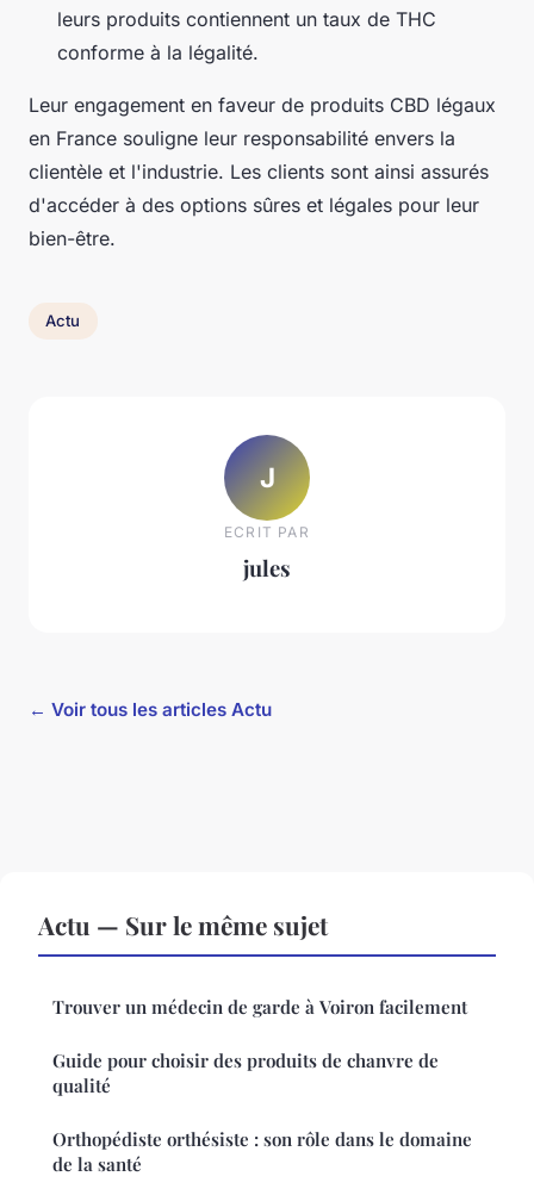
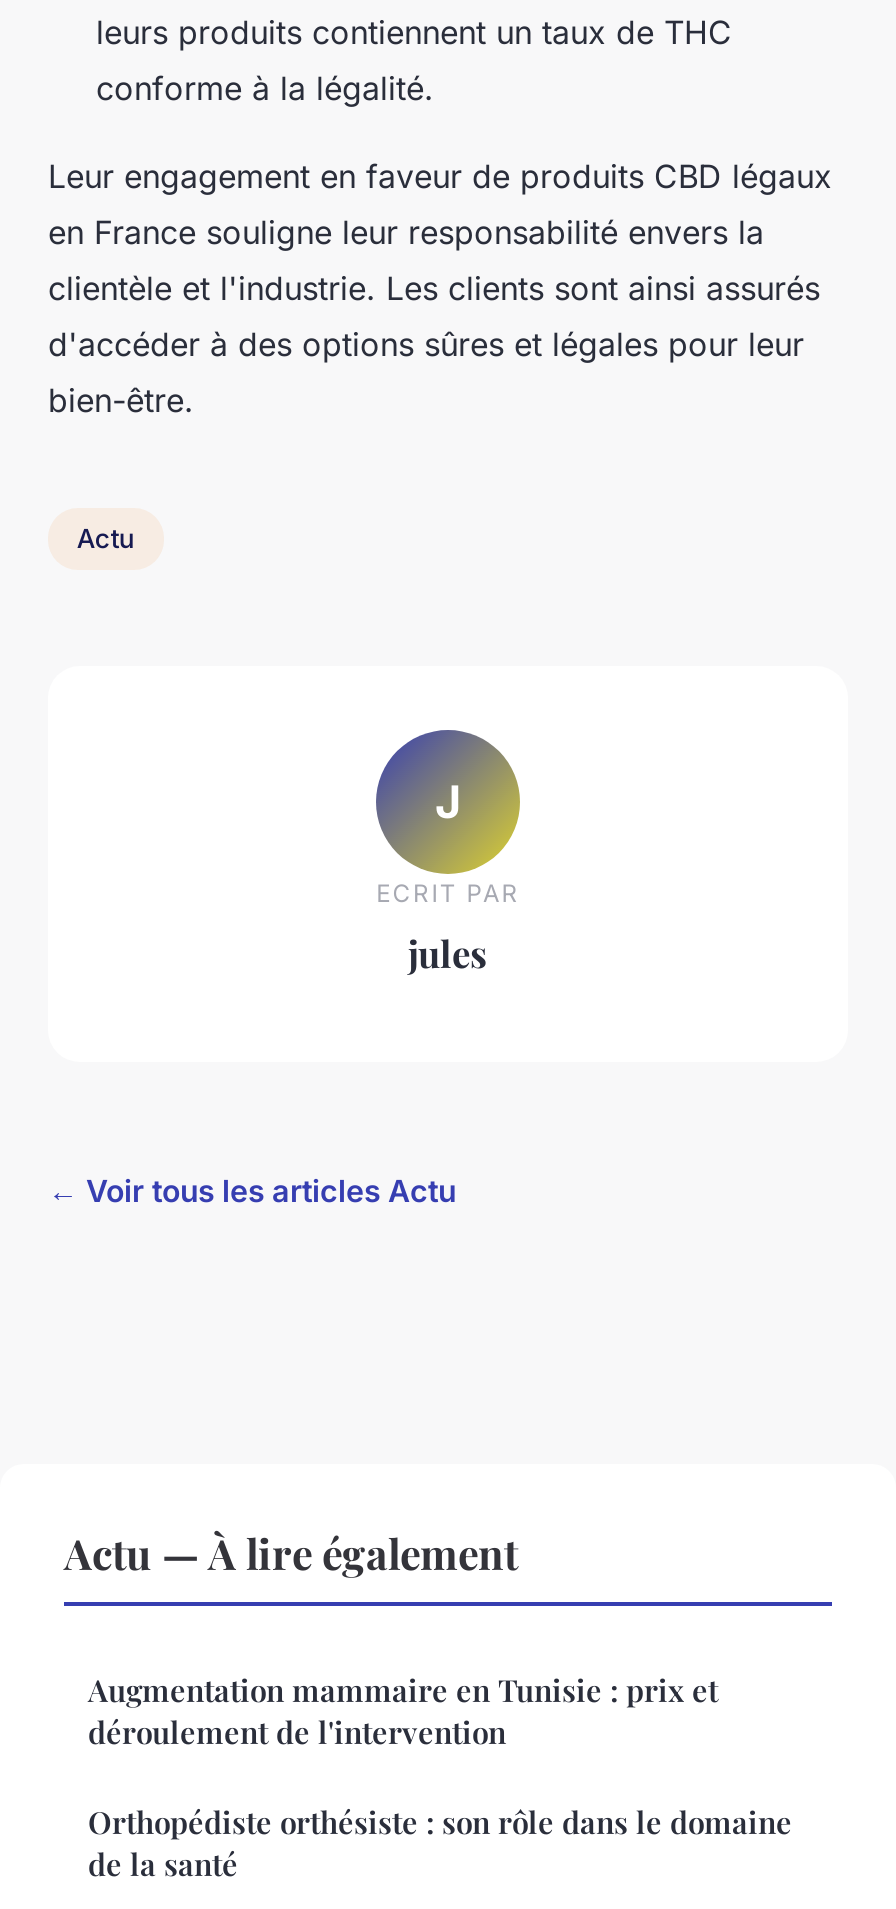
- Actu — Sur le même sujet
- Trouver un médecin de garde à Voiron facilement
- Guide pour choisir des produits de chanvre de
- qualité
+ Actu — À lire également
+ Augmentation mammaire en Tunisie : prix et
+ déroulement de l'intervention
